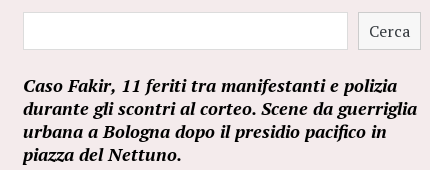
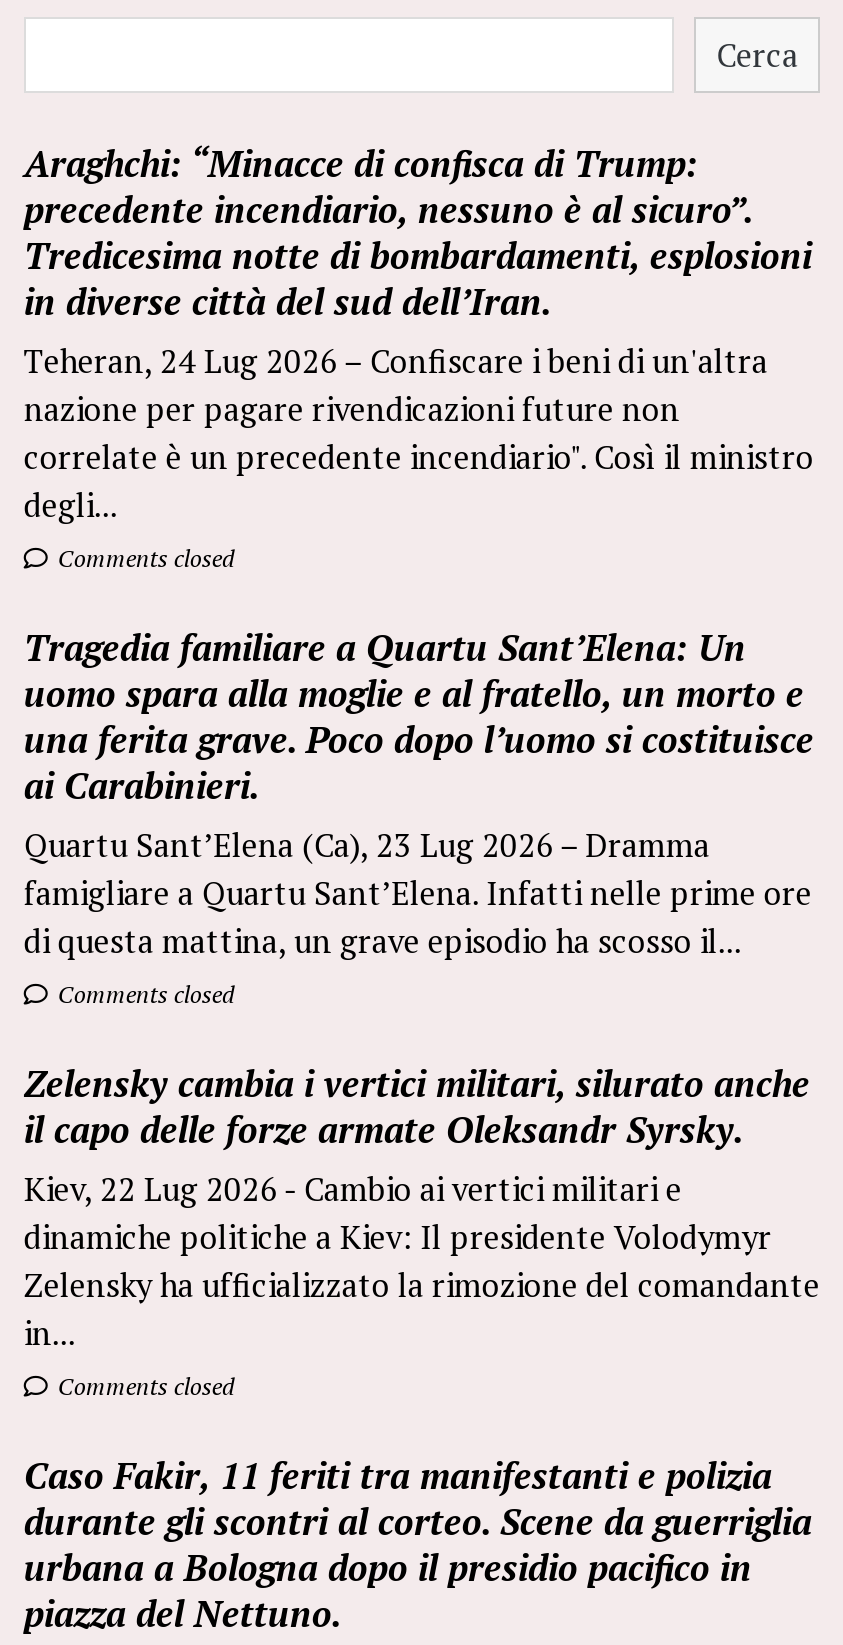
+ Araghchi: “Minacce di confisca di Trump:
+ precedente incendiario, nessuno è al sicuro”.
+ Tredicesima notte di bombardamenti, esplosioni
+ in diverse città del sud dell’Iran.
+ Teheran, 24 Lug 2026 – Confiscare i beni di un'altra
+ nazione per pagare rivendicazioni future non
+ correlate è un precedente incendiario". Così il ministro
+ degli...
+ Comments closed
+ Tragedia familiare a Quartu Sant’Elena: Un
+ uomo spara alla moglie e al fratello, un morto e
+ una ferita grave. Poco dopo l’uomo si costituisce
+ ai Carabinieri.
+ Quartu Sant’Elena (Ca), 23 Lug 2026 – Dramma
+ famigliare a Quartu Sant’Elena. Infatti nelle prime ore
+ di questa mattina, un grave episodio ha scosso il...
+ Comments closed
+ Zelensky cambia i vertici militari, silurato anche
+ il capo delle forze armate Oleksandr Syrsky.
+ Kiev, 22 Lug 2026 - Cambio ai vertici militari e
+ dinamiche politiche a Kiev: Il presidente Volodymyr
+ Zelensky ha ufficializzato la rimozione del comandante
+ in...
+ Comments closed
